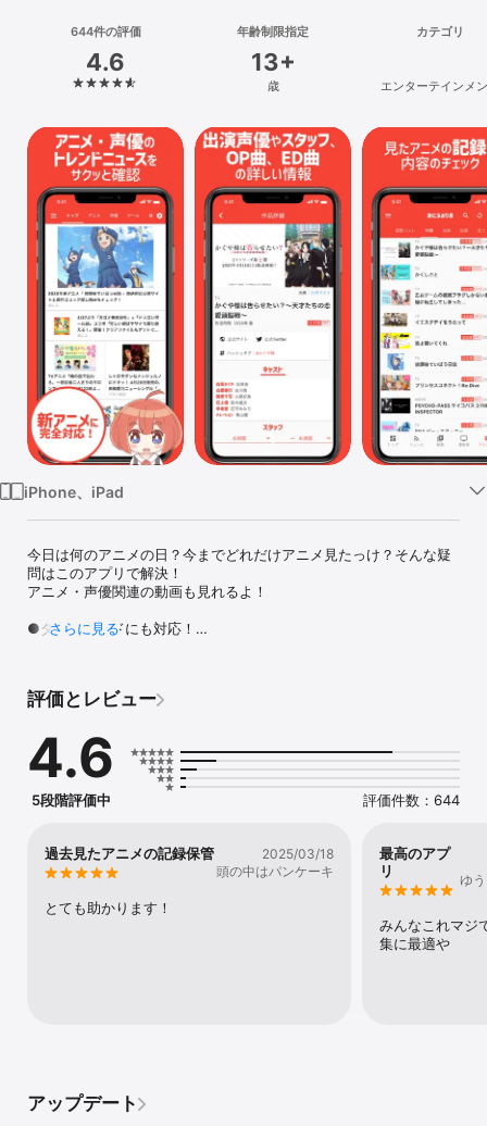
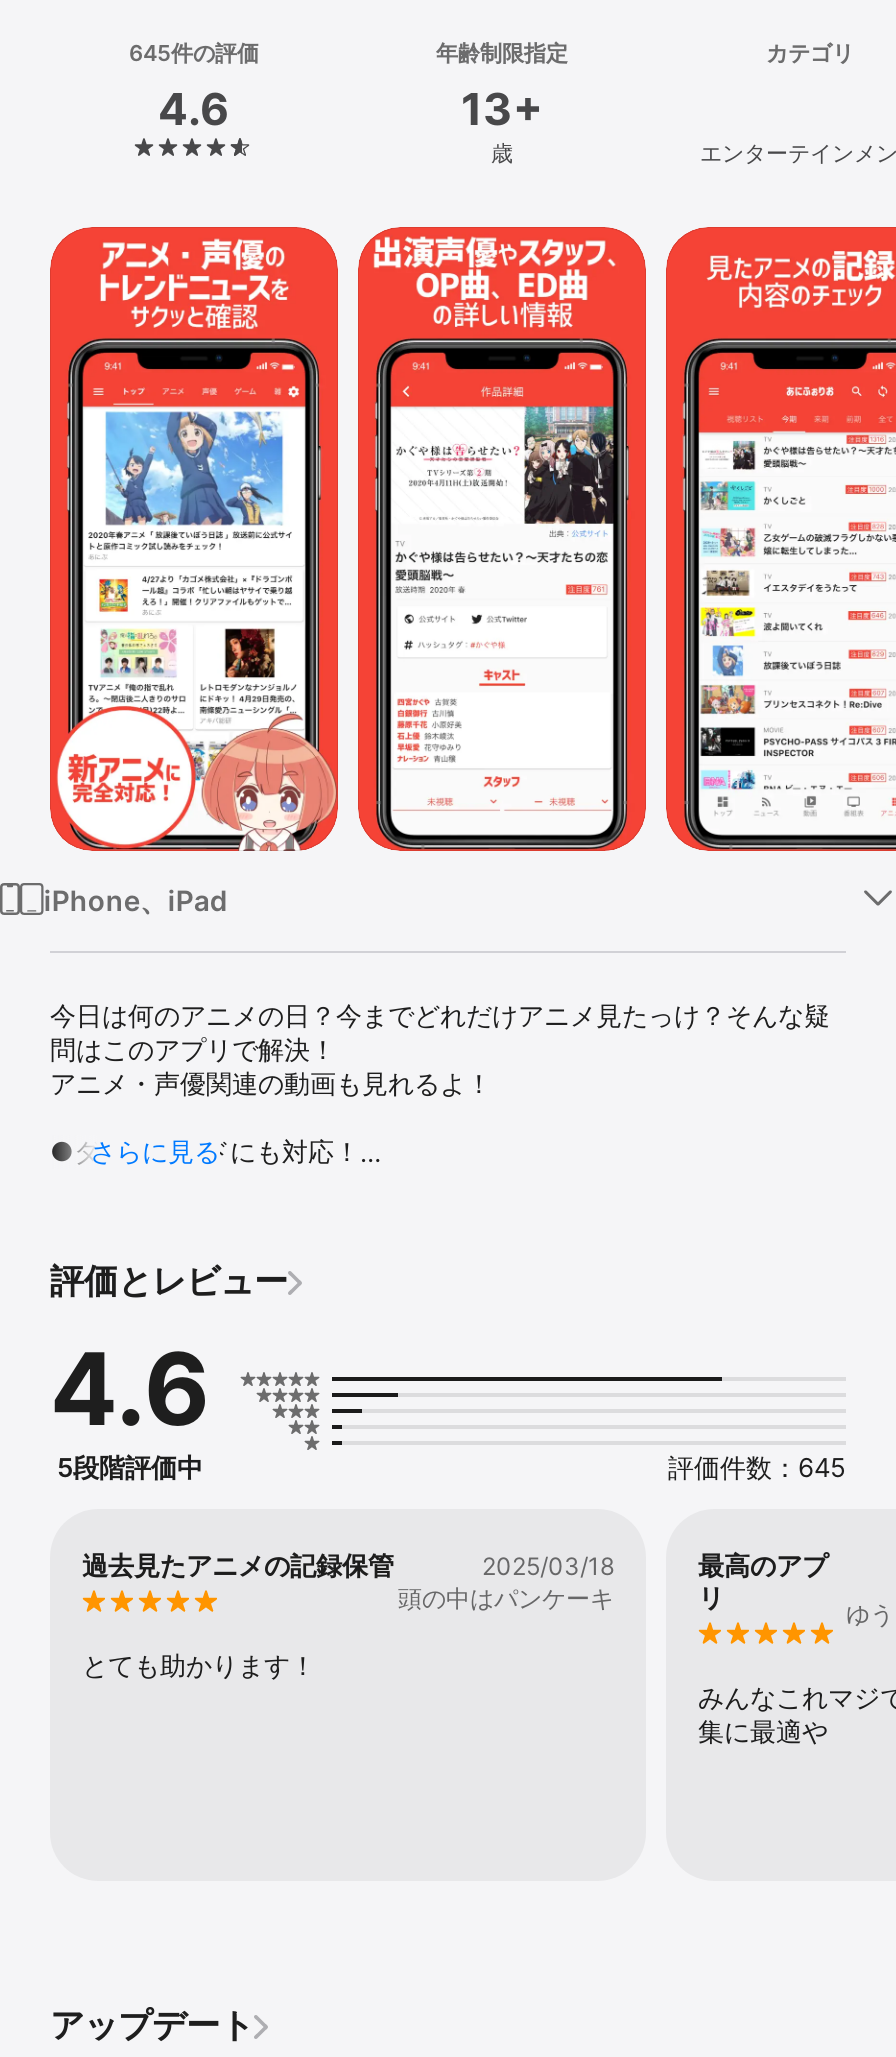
- 644件の評価
+ 645件の評価

- 評価件数：644
+ 評価件数：645
